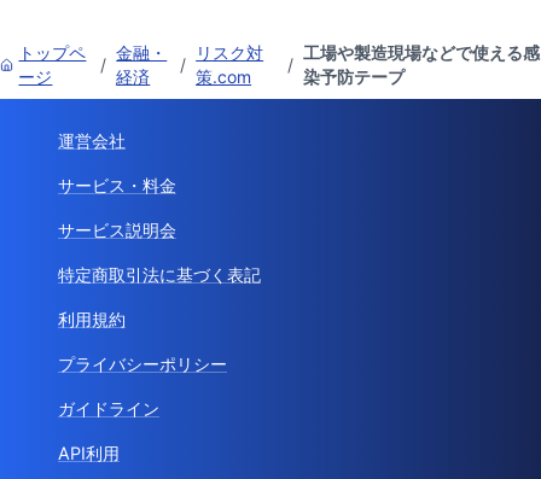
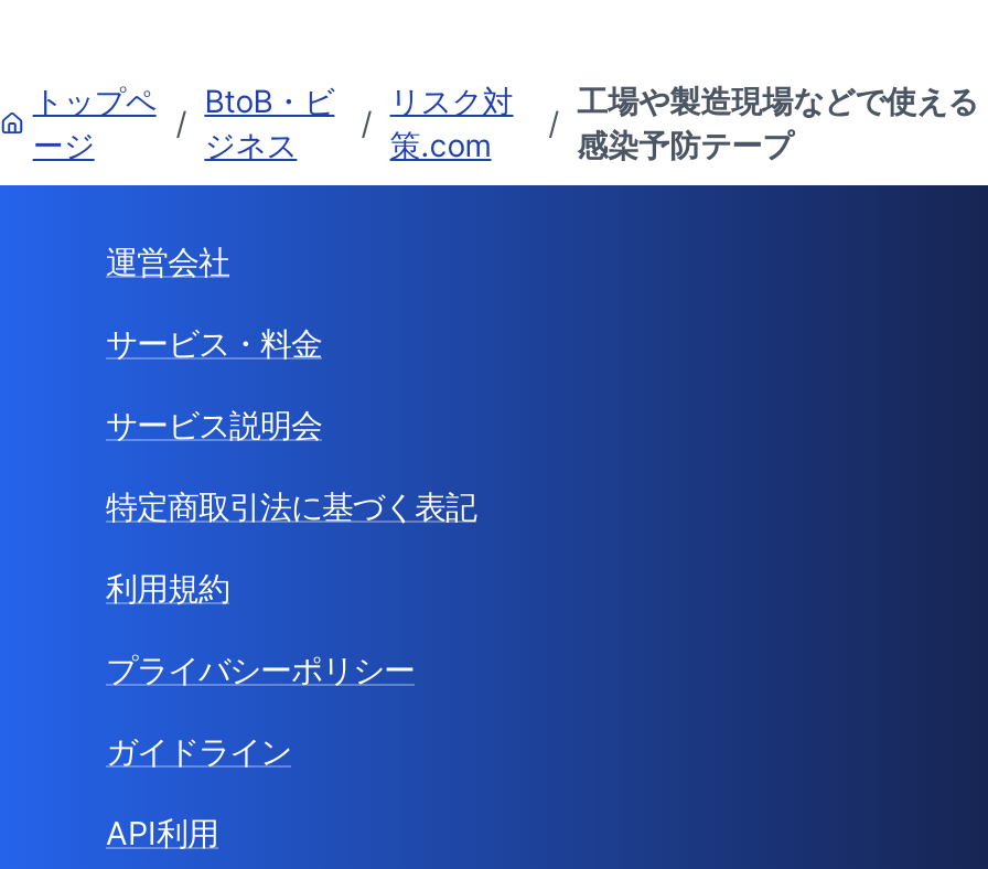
- 金融・
- 経済
+ BtoB・ビ
+ ジネス
